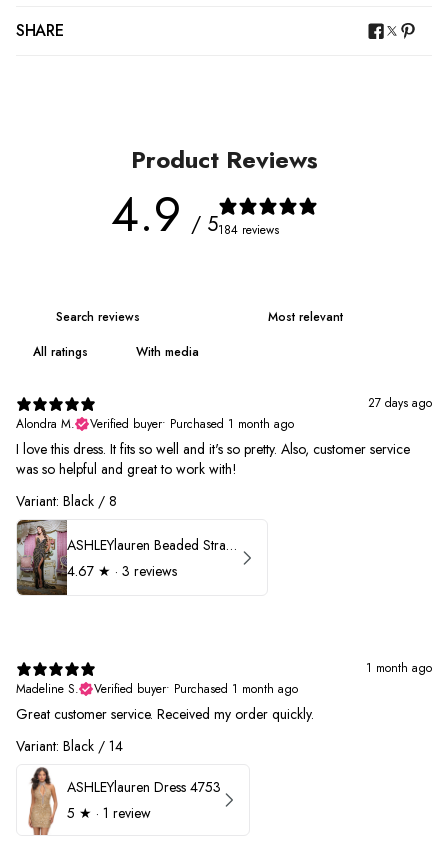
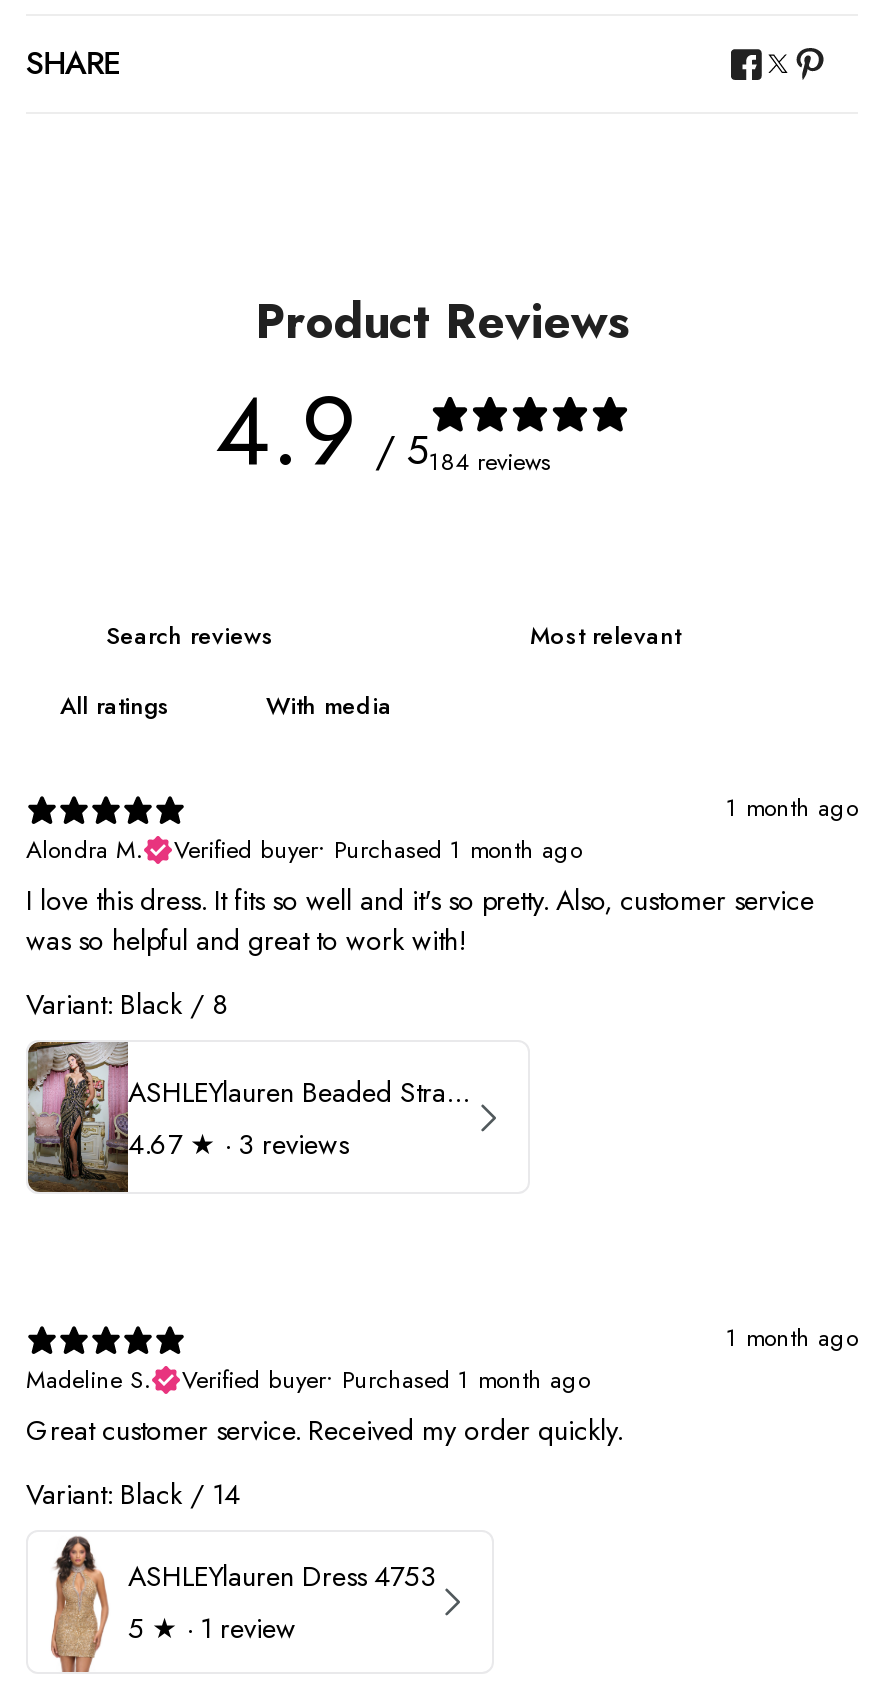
- 27 days ago
+ 1 month ago
